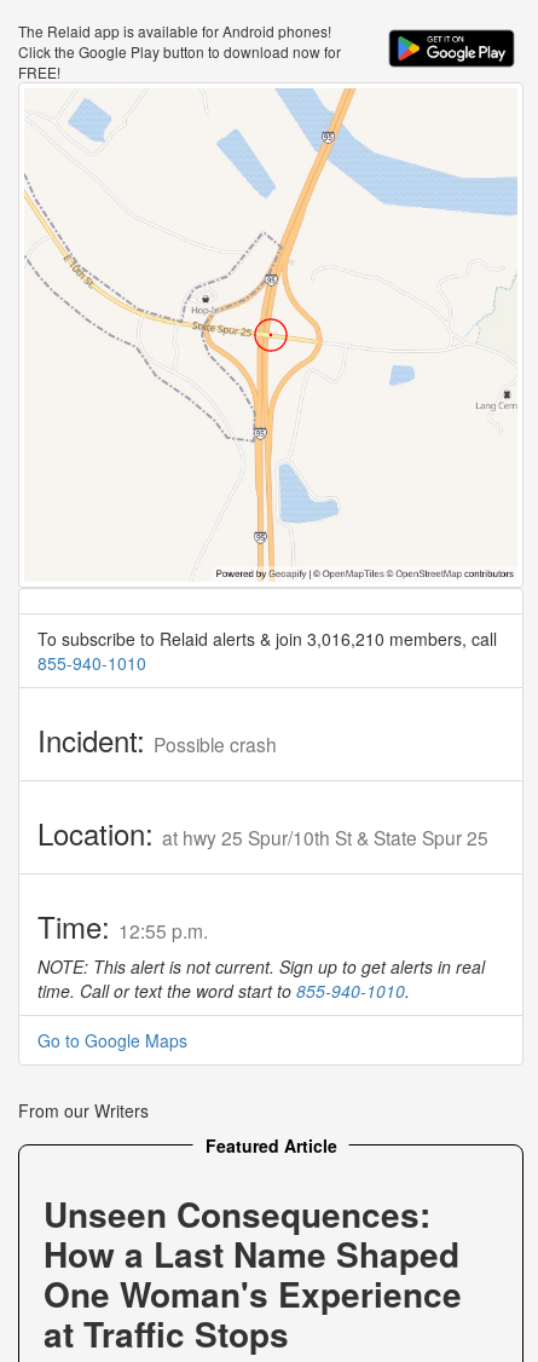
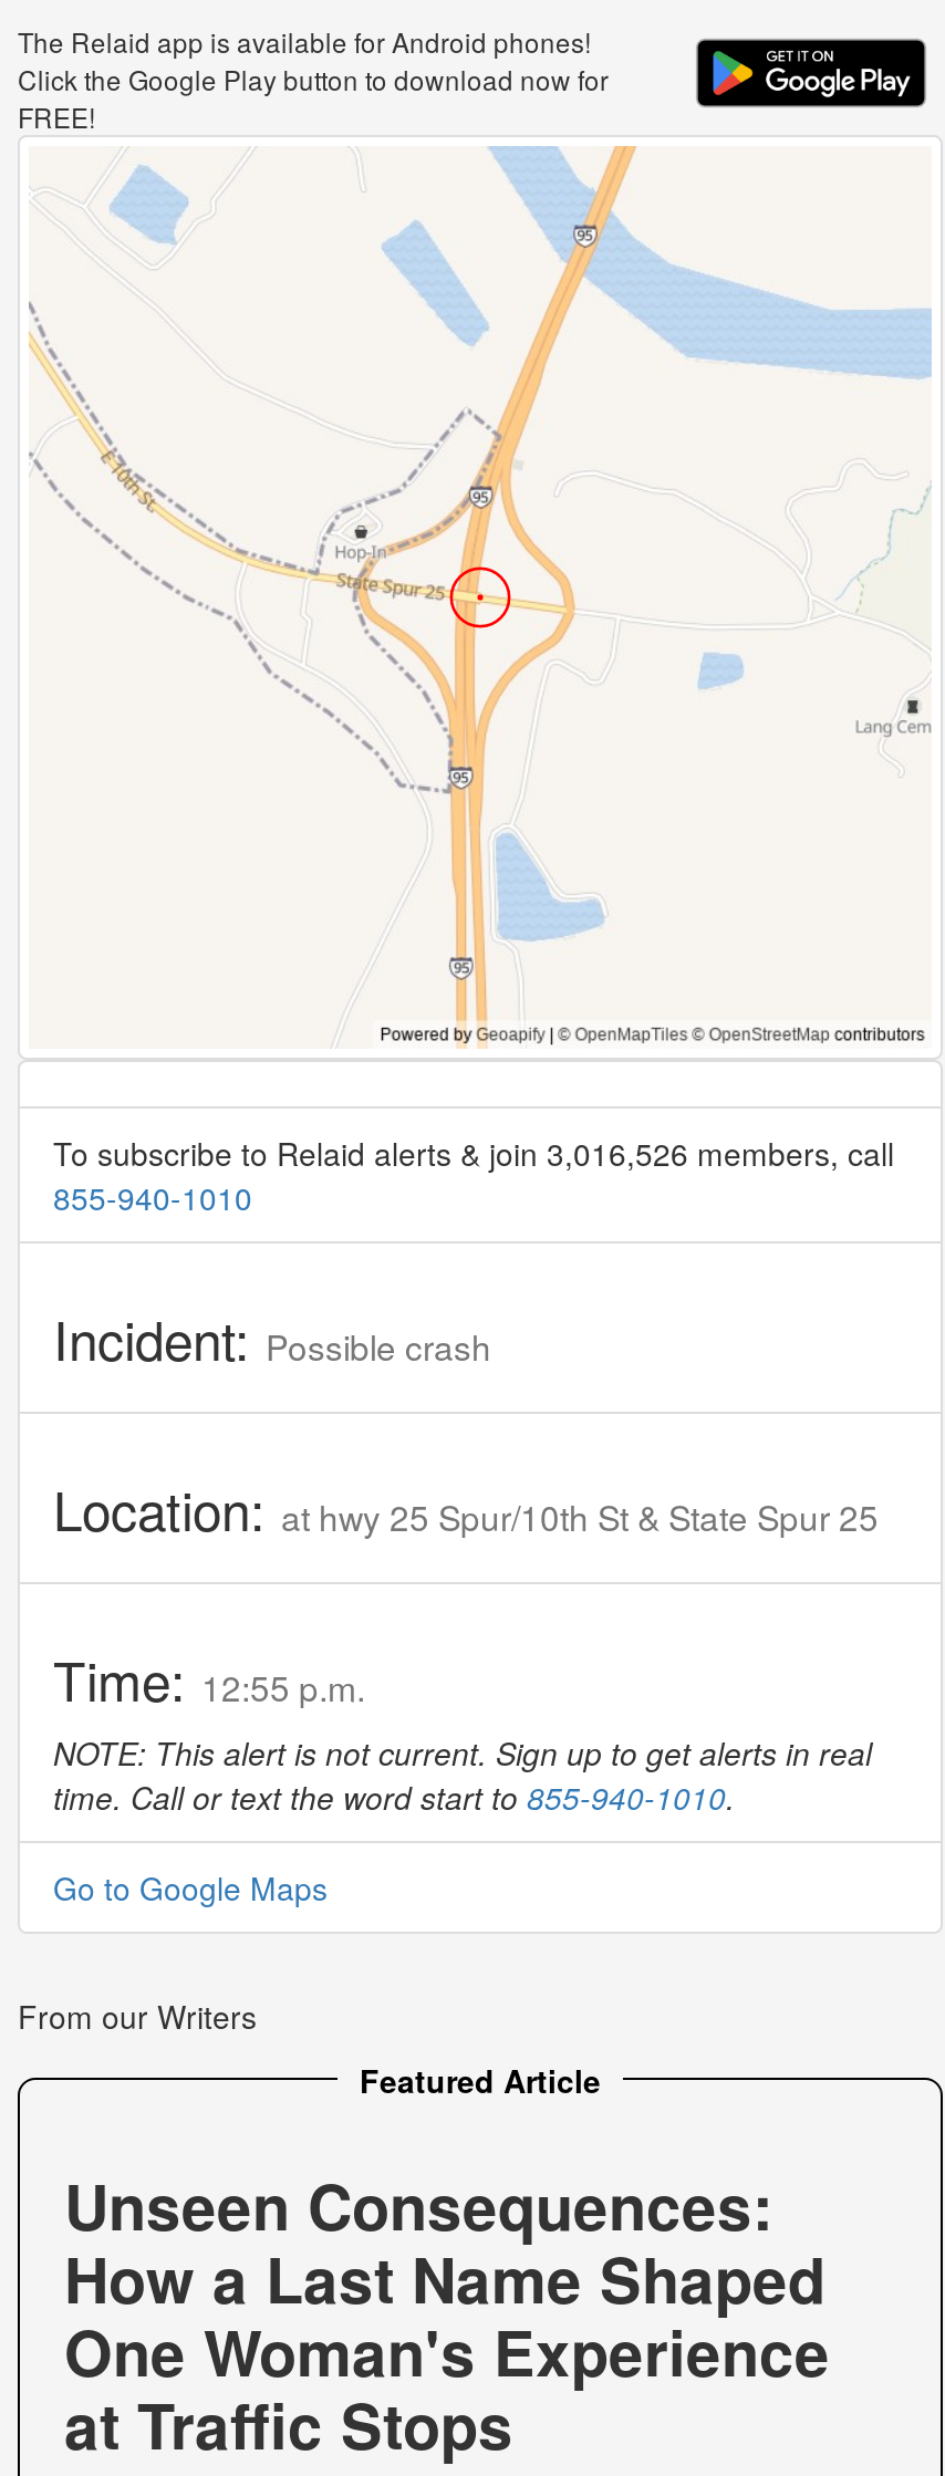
- To subscribe to Relaid alerts & join 3,016,210 members, call
+ To subscribe to Relaid alerts & join 3,016,526 members, call
